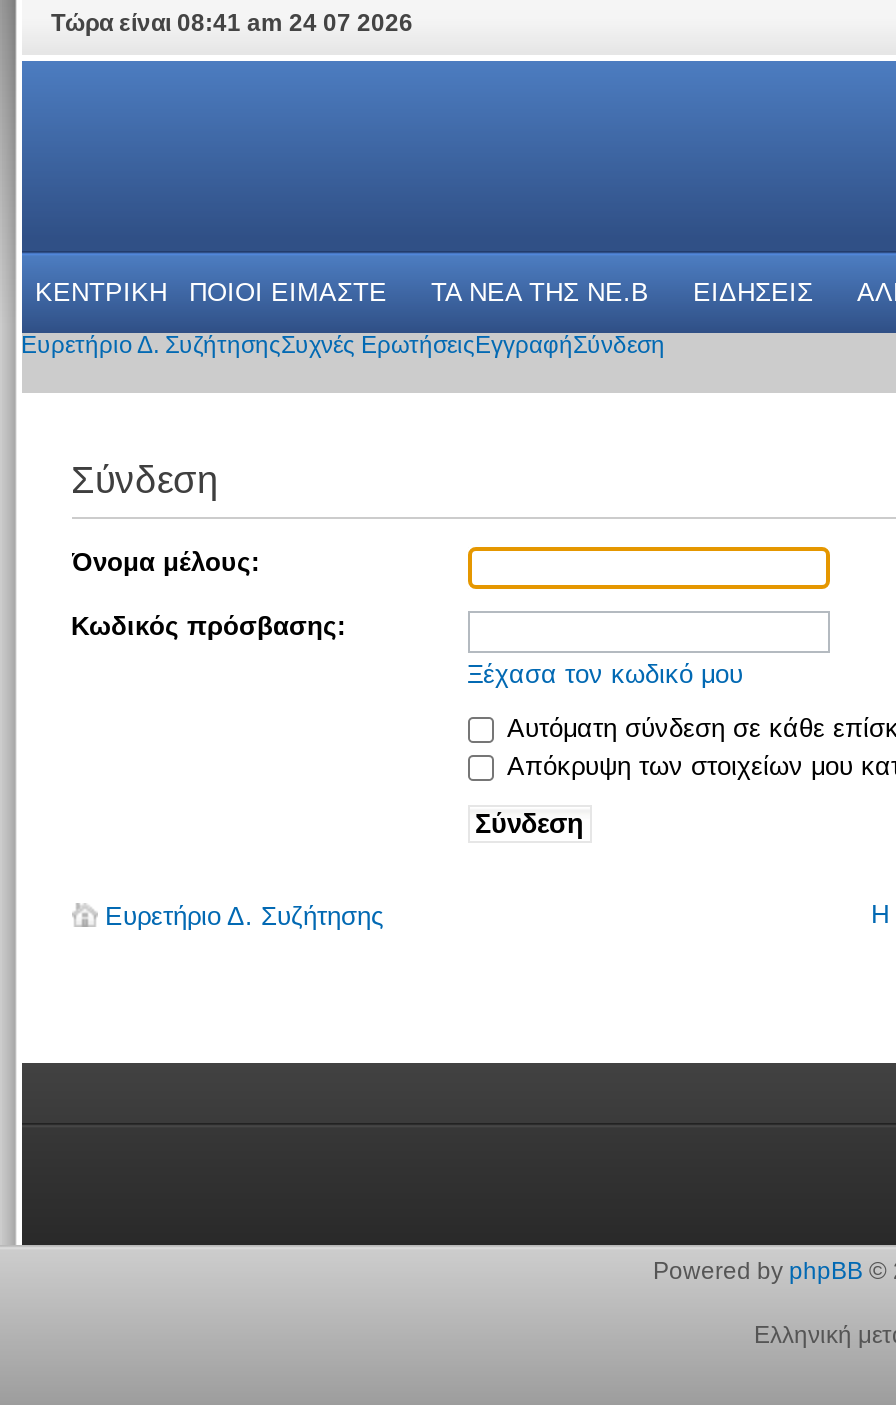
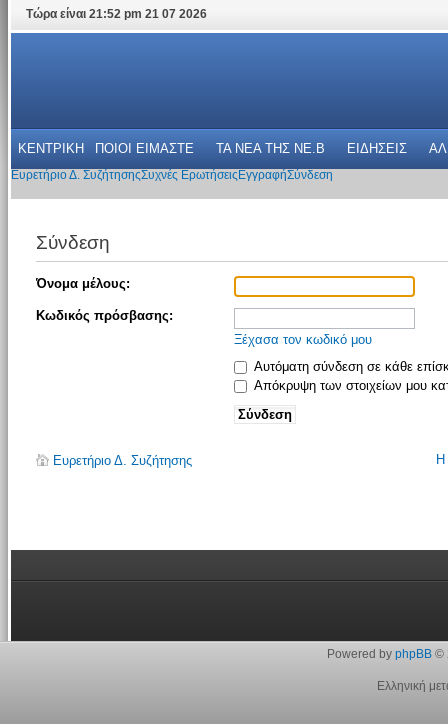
- Τώρα είναι 08:41 am 24 07 2026
+ Τώρα είναι 21:52 pm 21 07 2026
